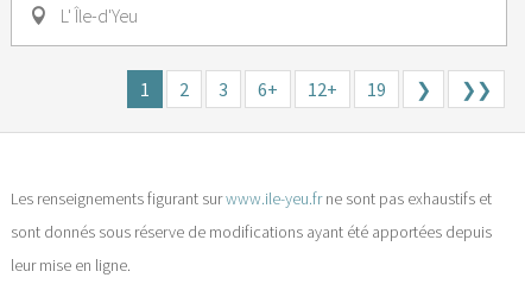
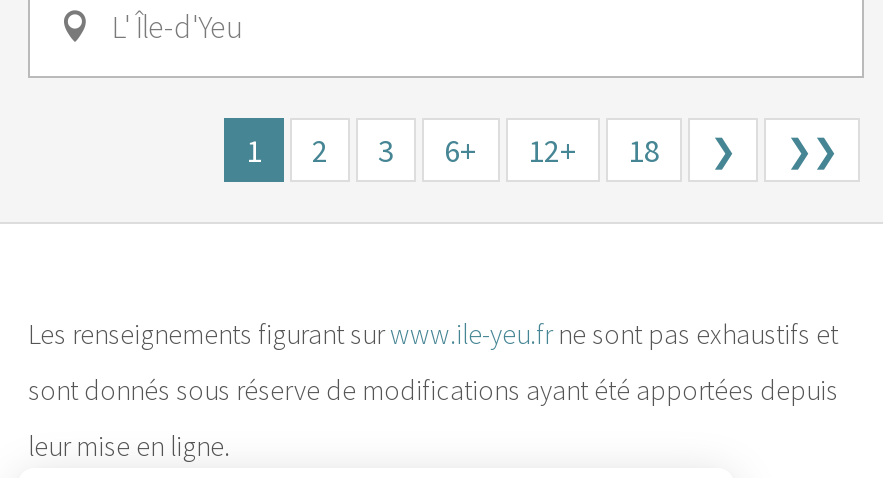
- 19
+ 18
